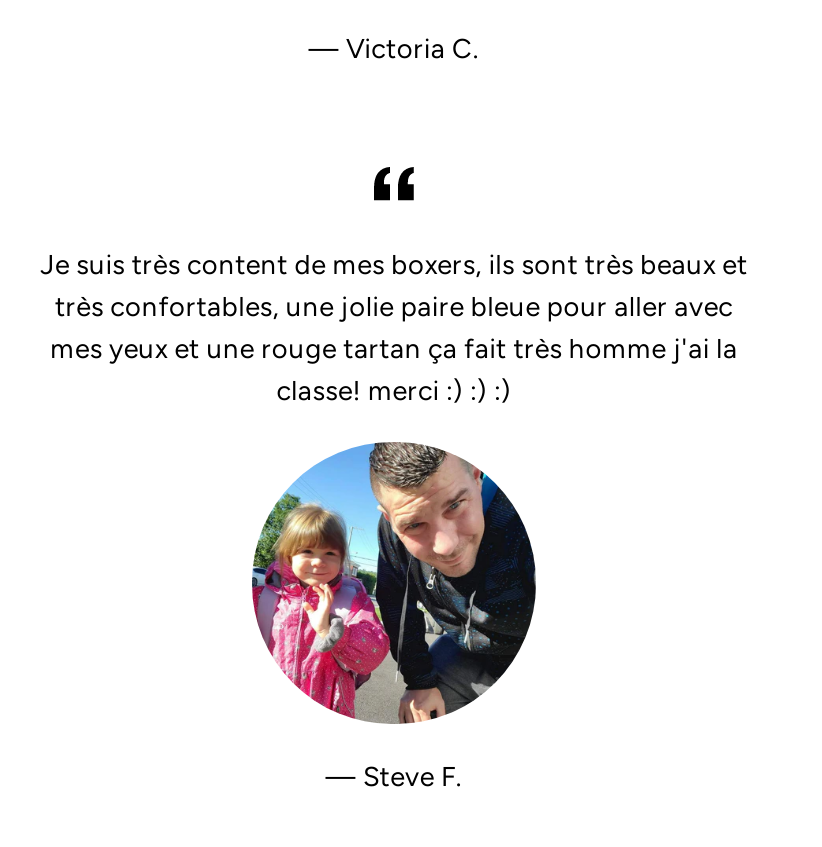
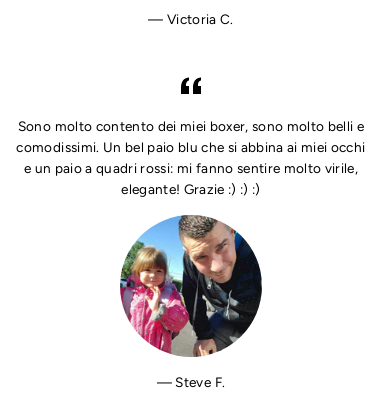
- Je suis très content de mes boxers, ils sont très beaux et
- très confortables, une jolie paire bleue pour aller avec
- mes yeux et une rouge tartan ça fait très homme j'ai la
- classe! merci :) :) :)
+ Sono molto contento dei miei boxer, sono molto belli e
+ comodissimi. Un bel paio blu che si abbina ai miei occhi
+ e un paio a quadri rossi: mi fanno sentire molto virile,
+ elegante! Grazie :) :) :)
